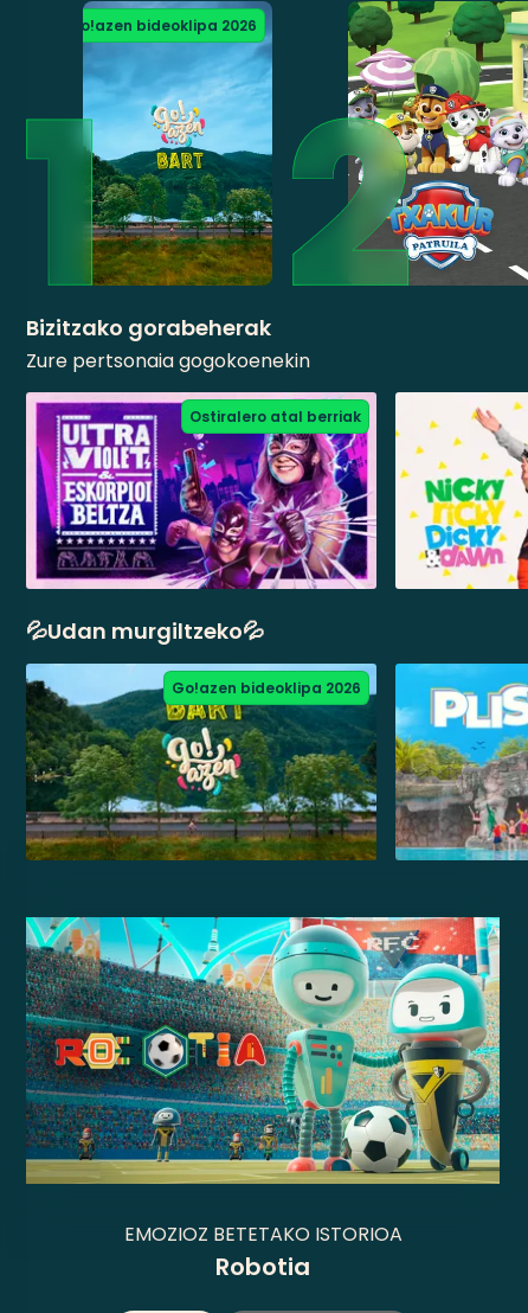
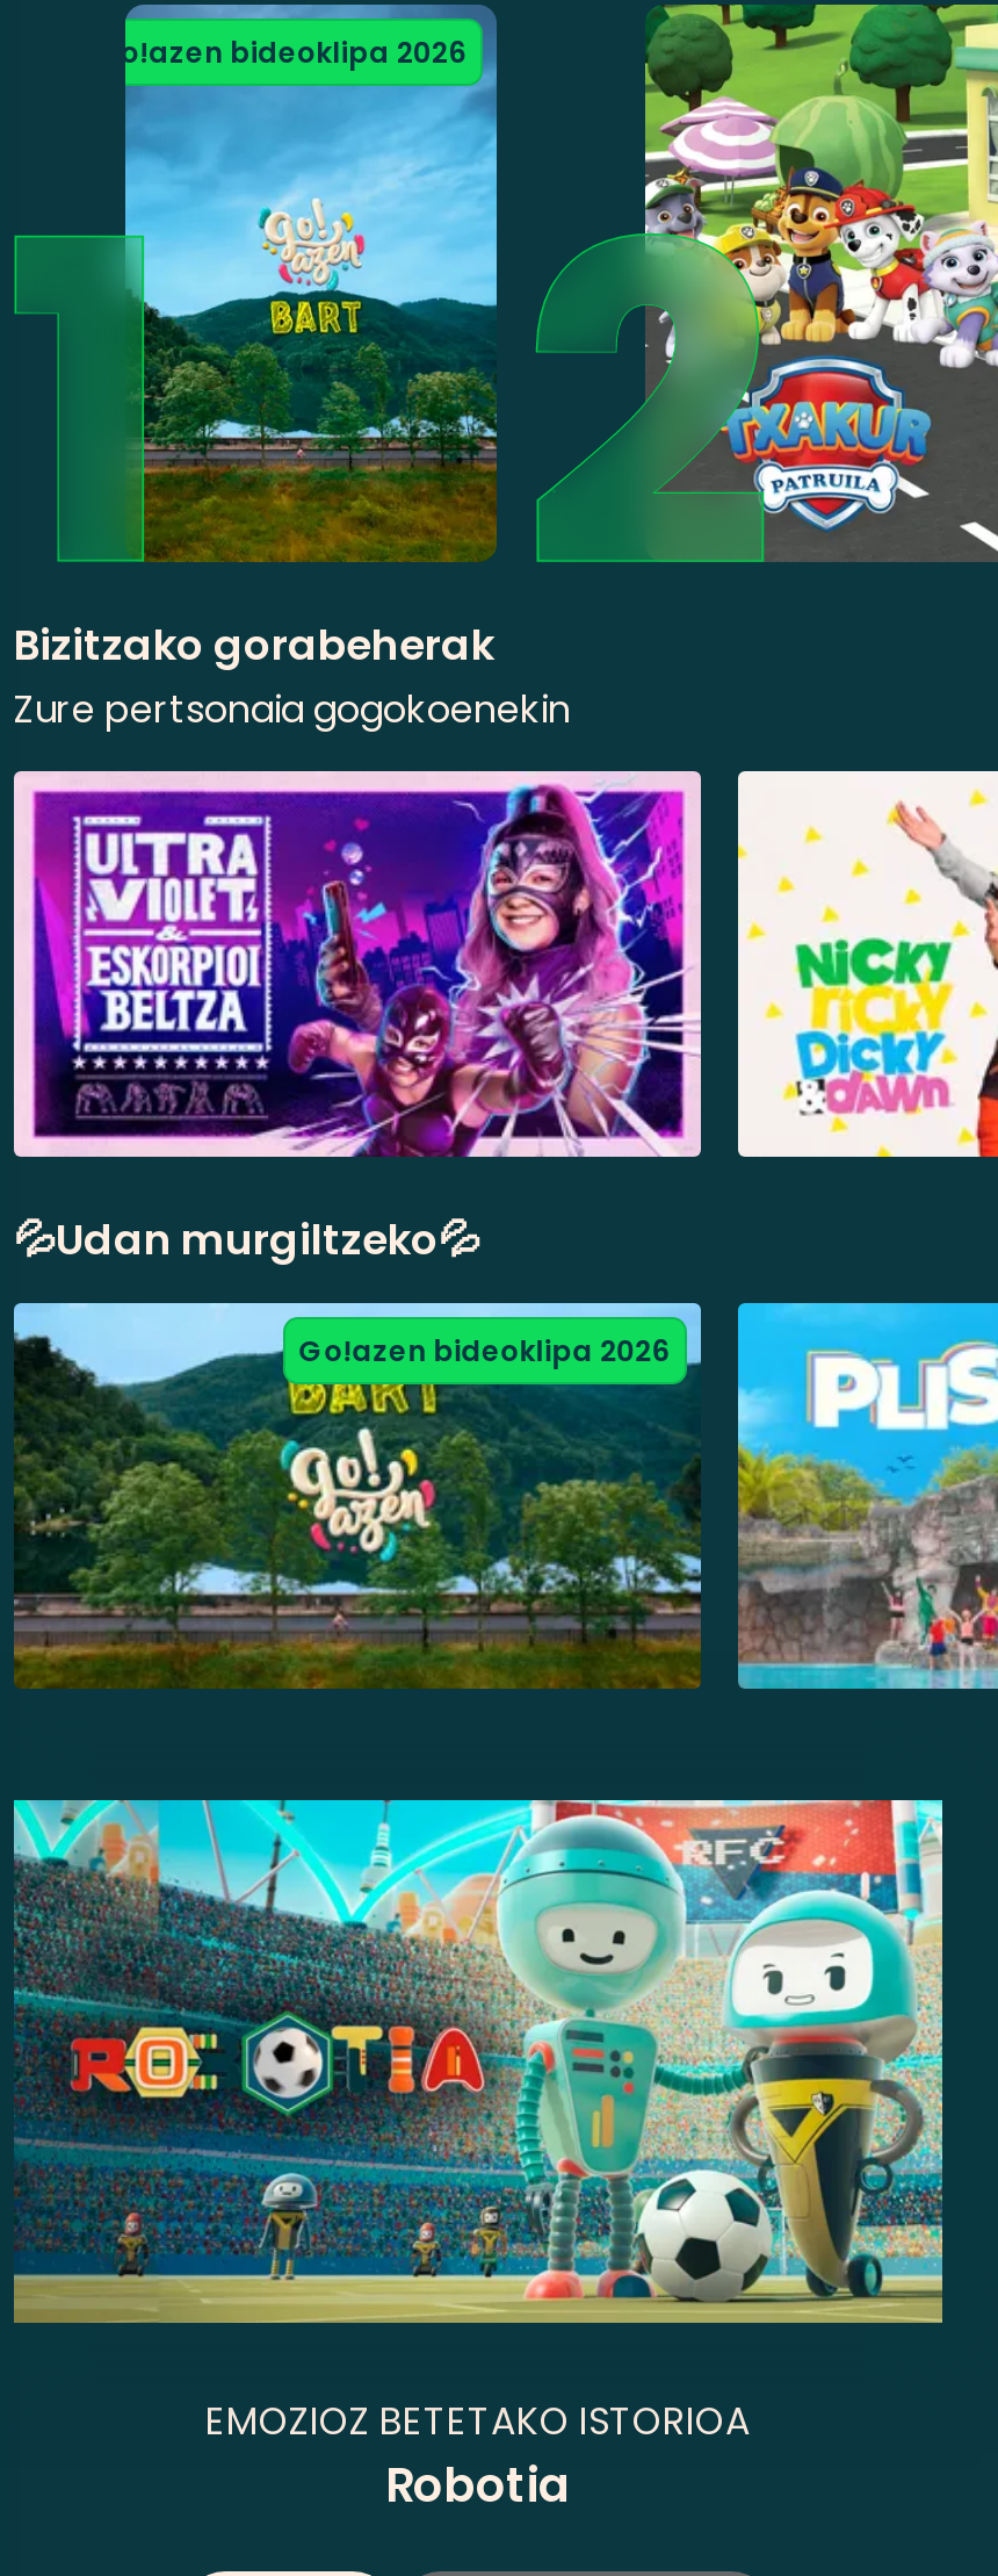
- Ostiralero atal berriak
